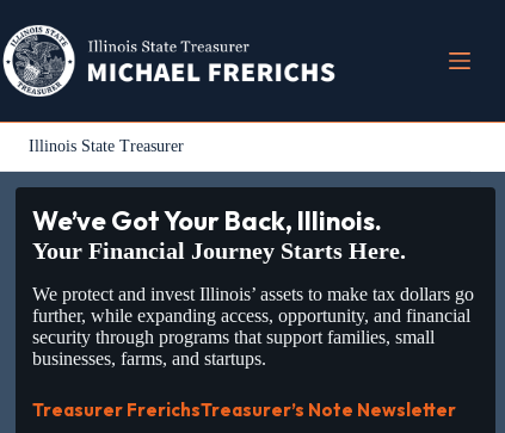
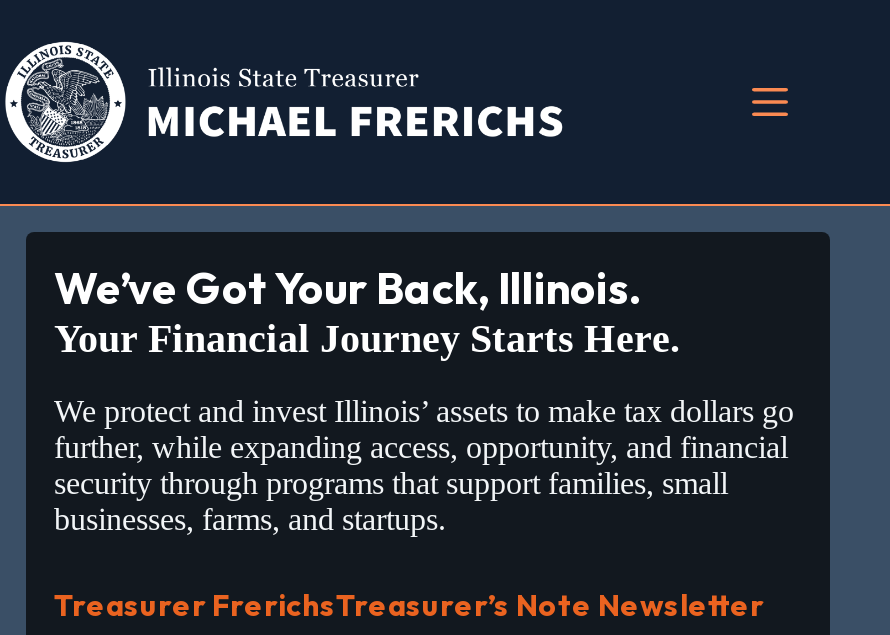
- Illinois State Treasurer
